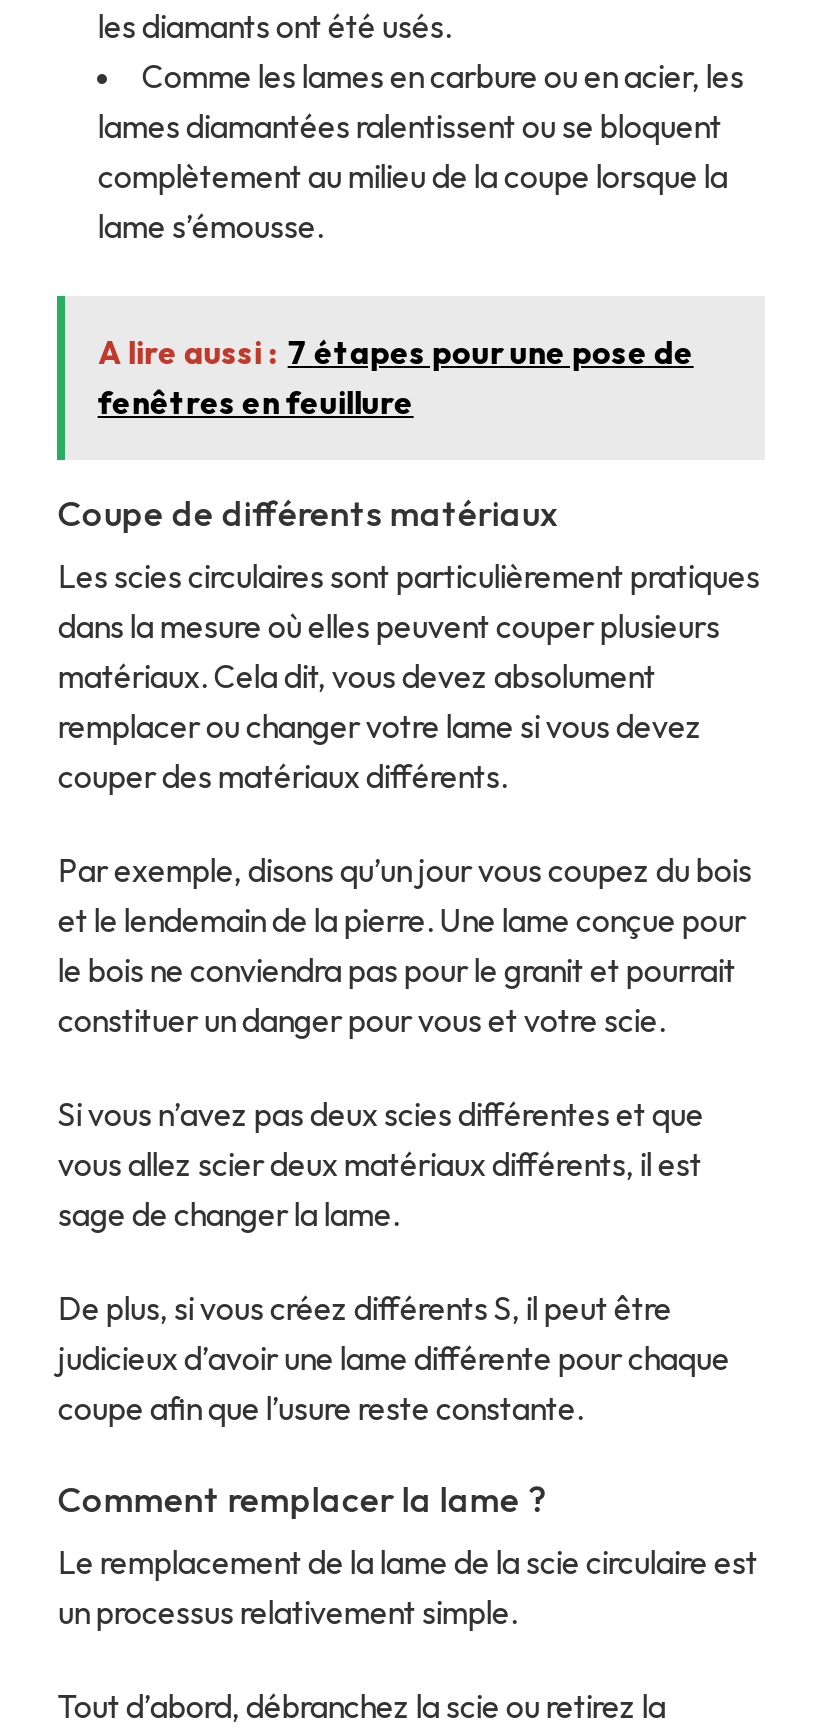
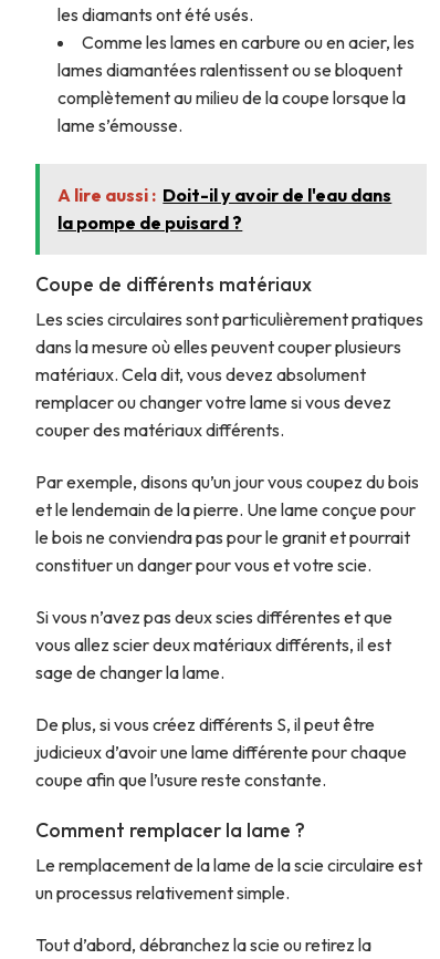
- A lire aussi : 7 étapes pour une pose de
- fenêtres en feuillure
+ A lire aussi : Doit-il y avoir de l'eau dans
+ la pompe de puisard ?
